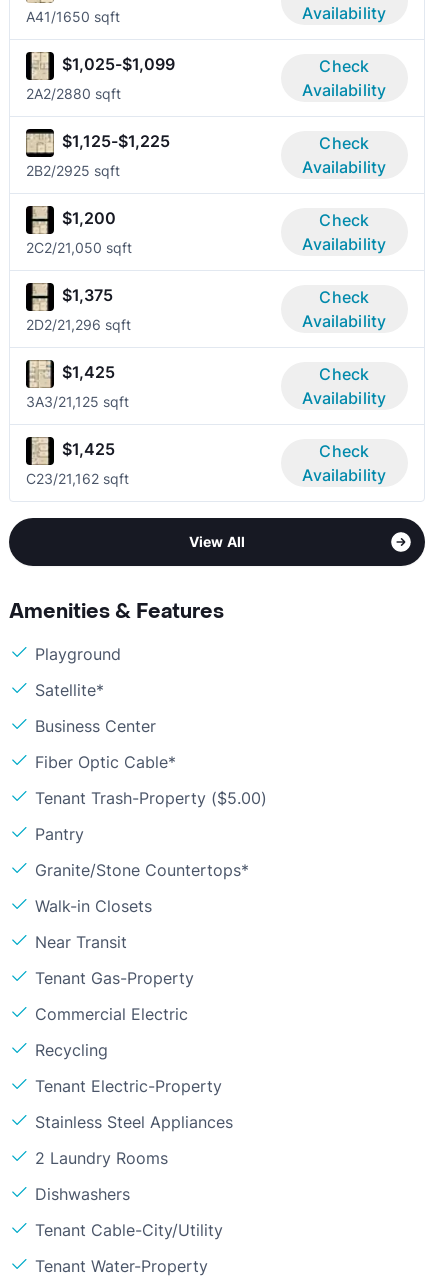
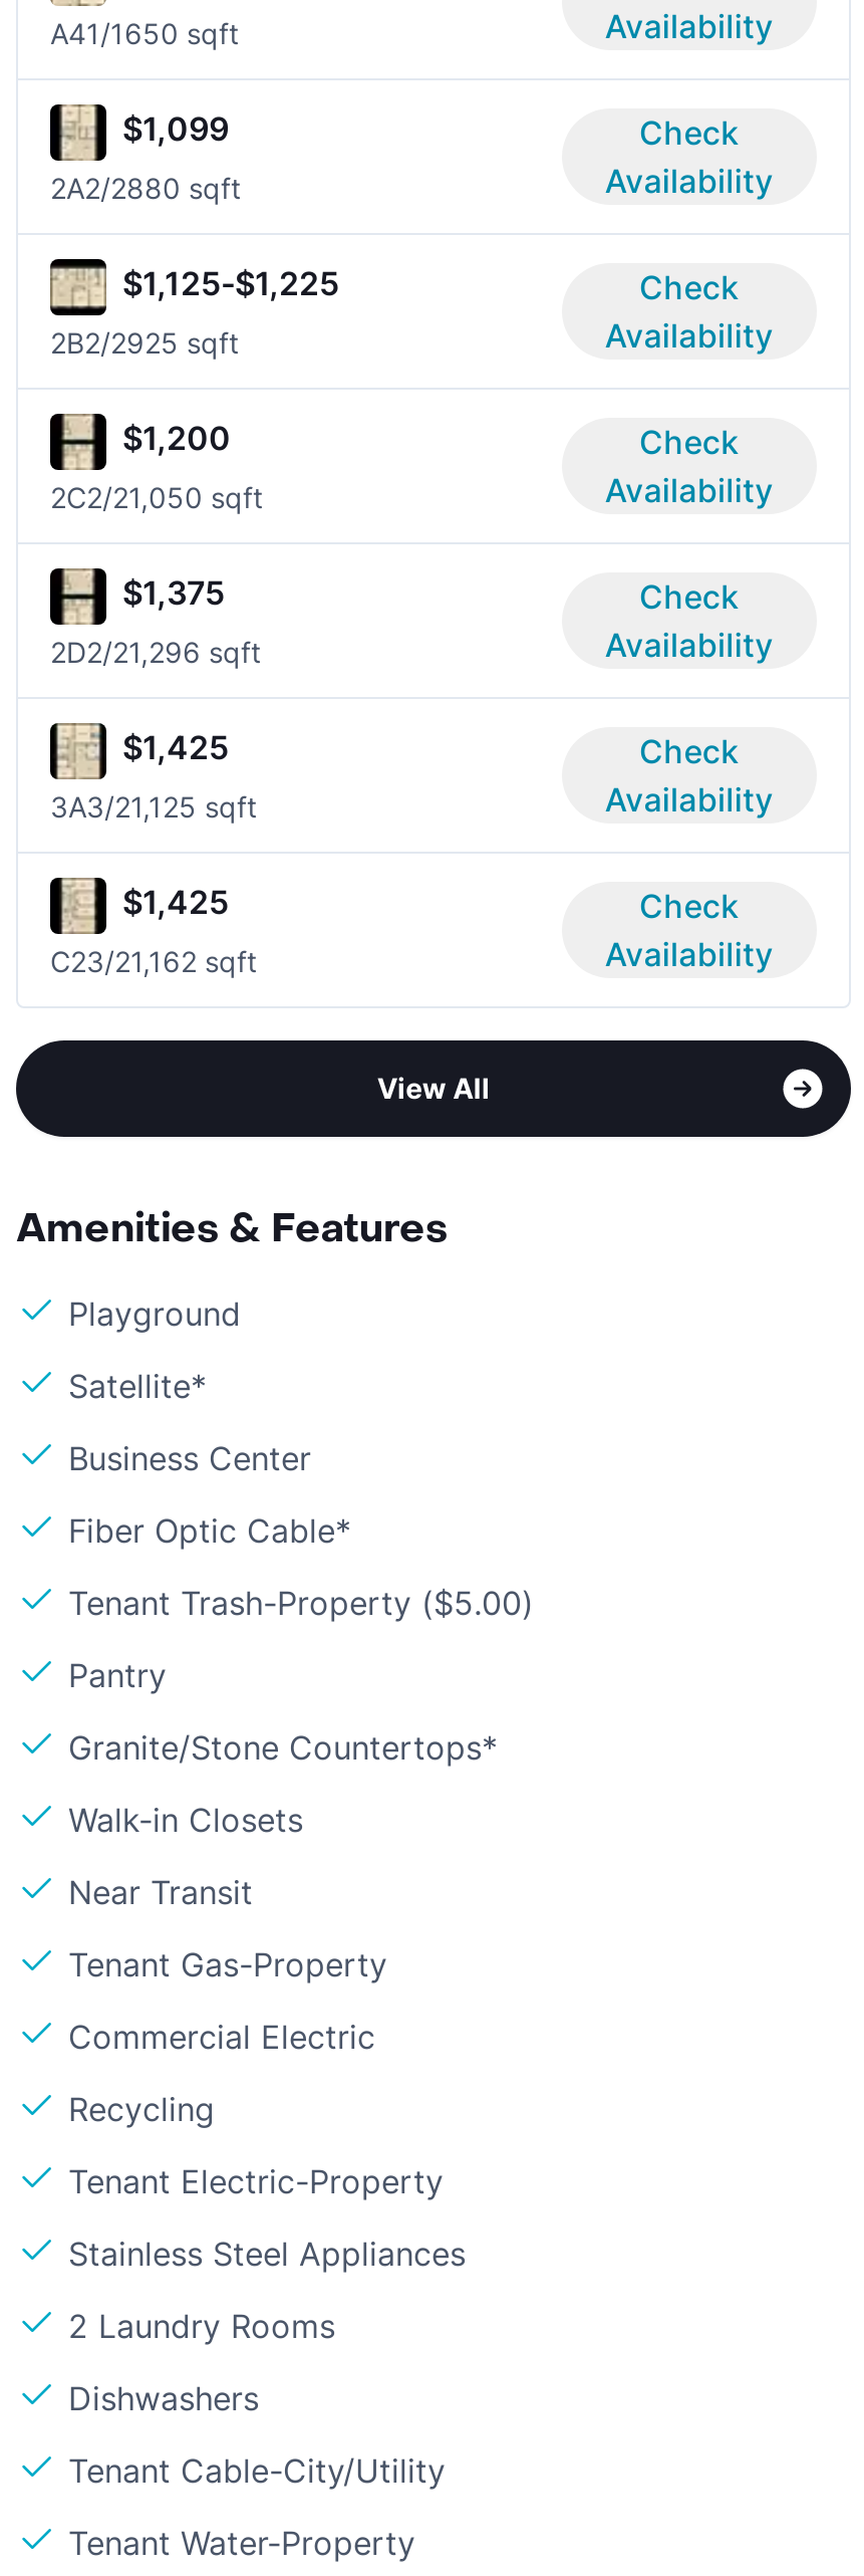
- $1,025-$1,099
+ $1,099
